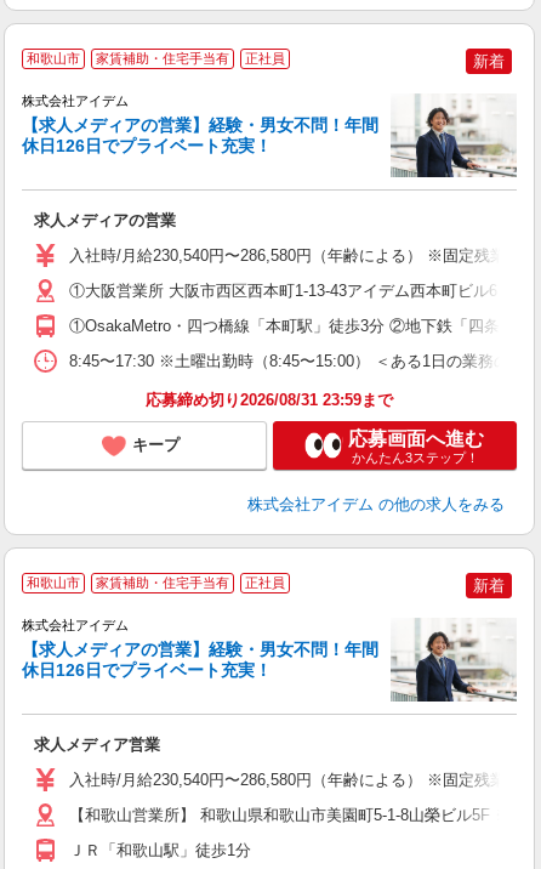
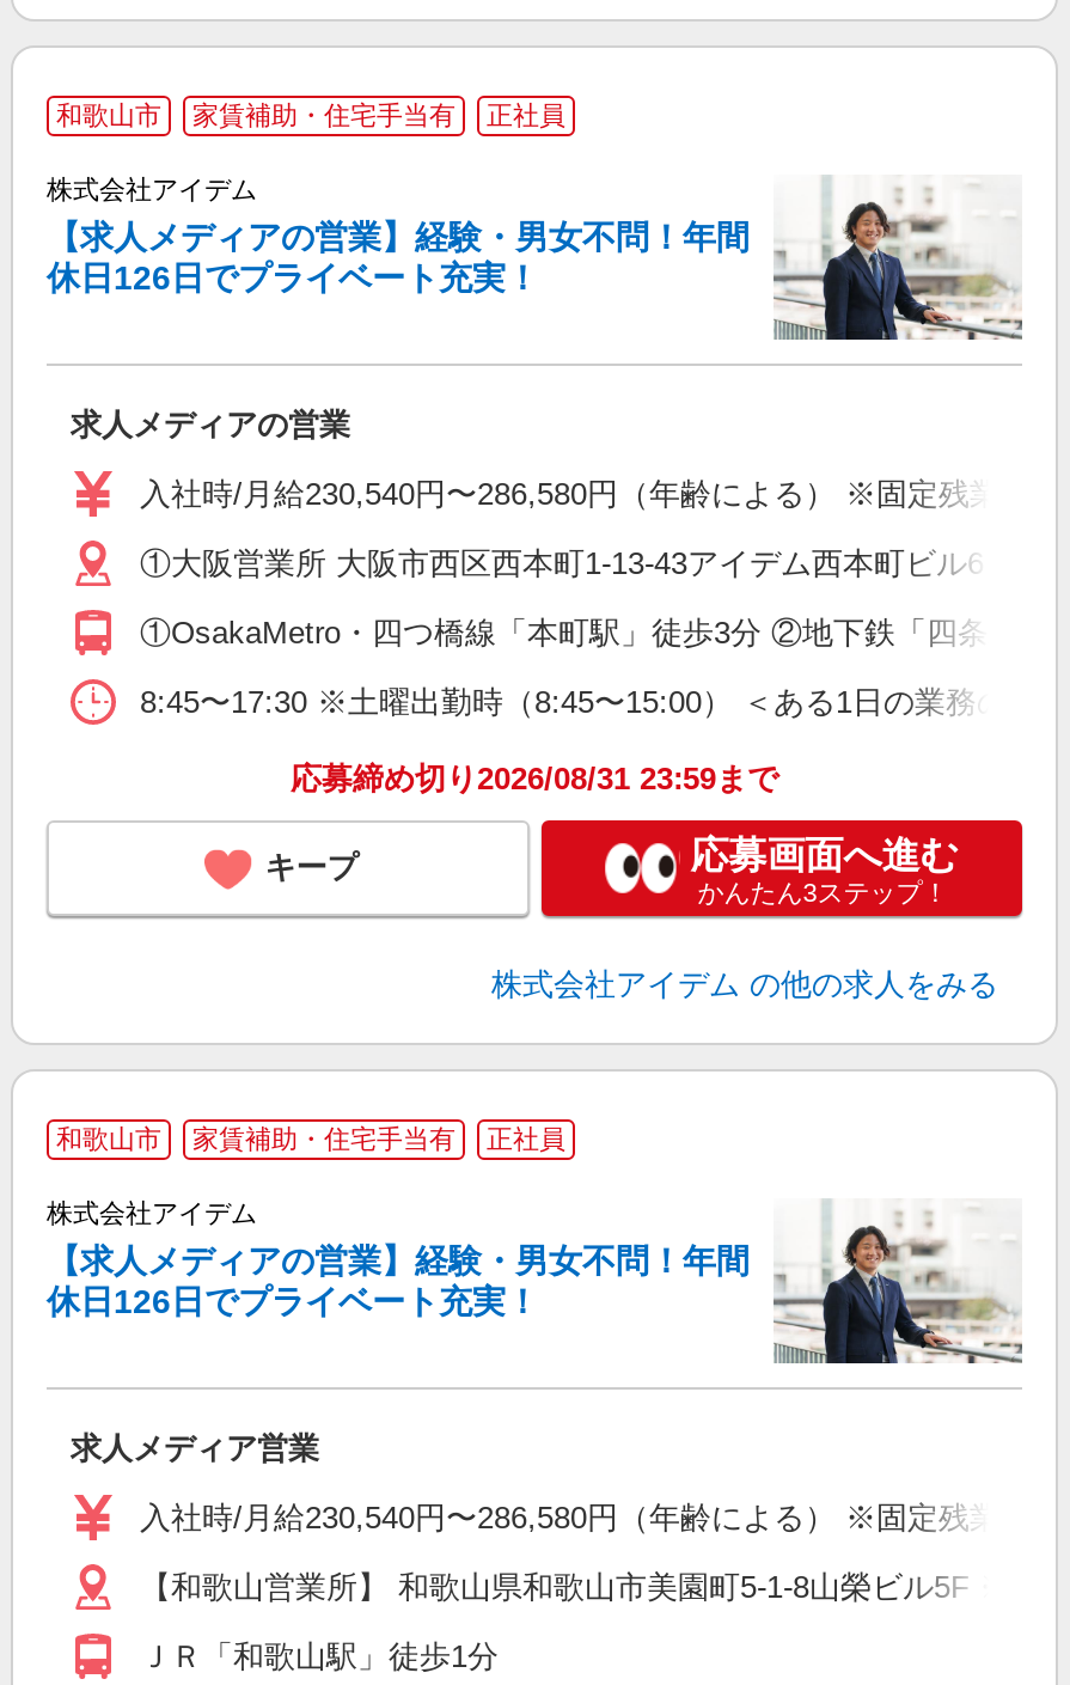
- 新着

- 新着
